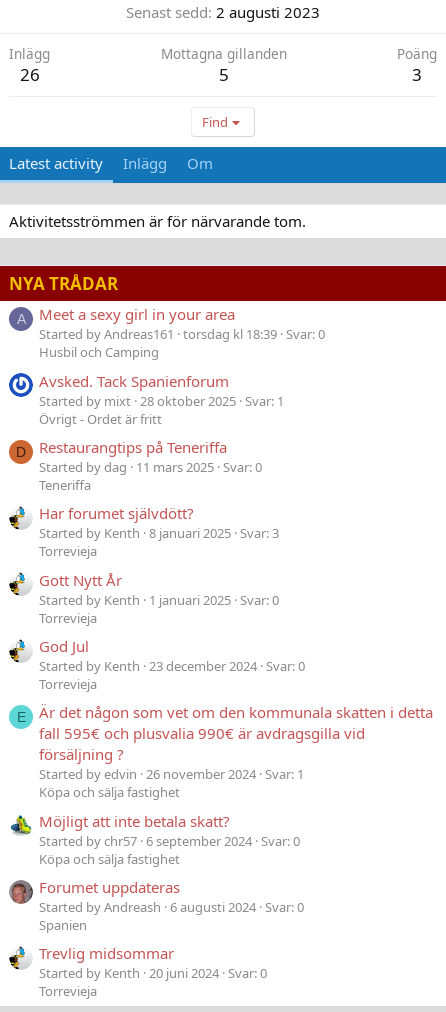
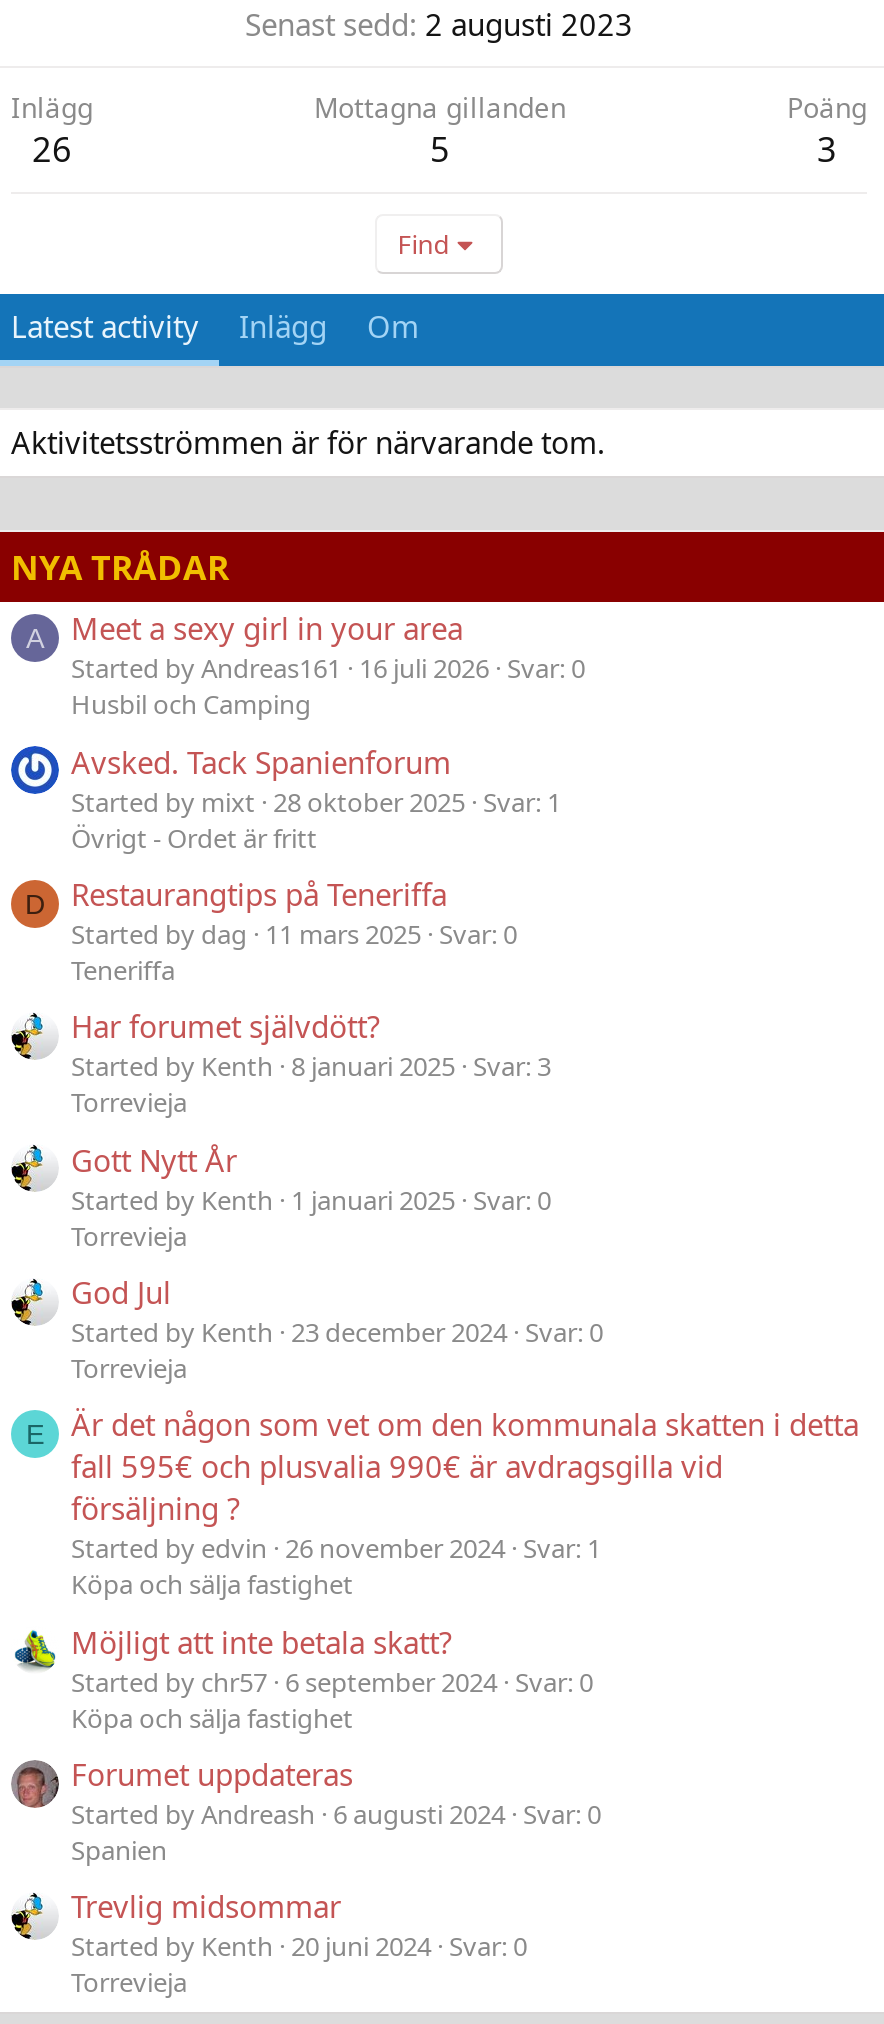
- Started by Andreas161 torsdag kl 18:39 Svar: 0
+ Started by Andreas161 16 juli 2026 Svar: 0
